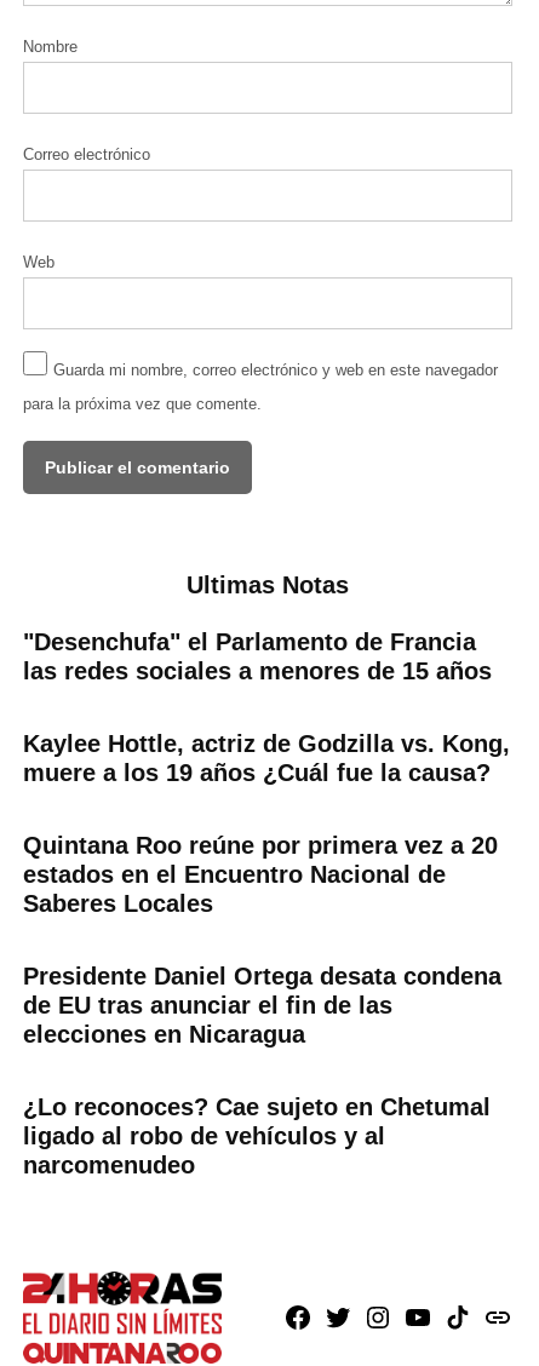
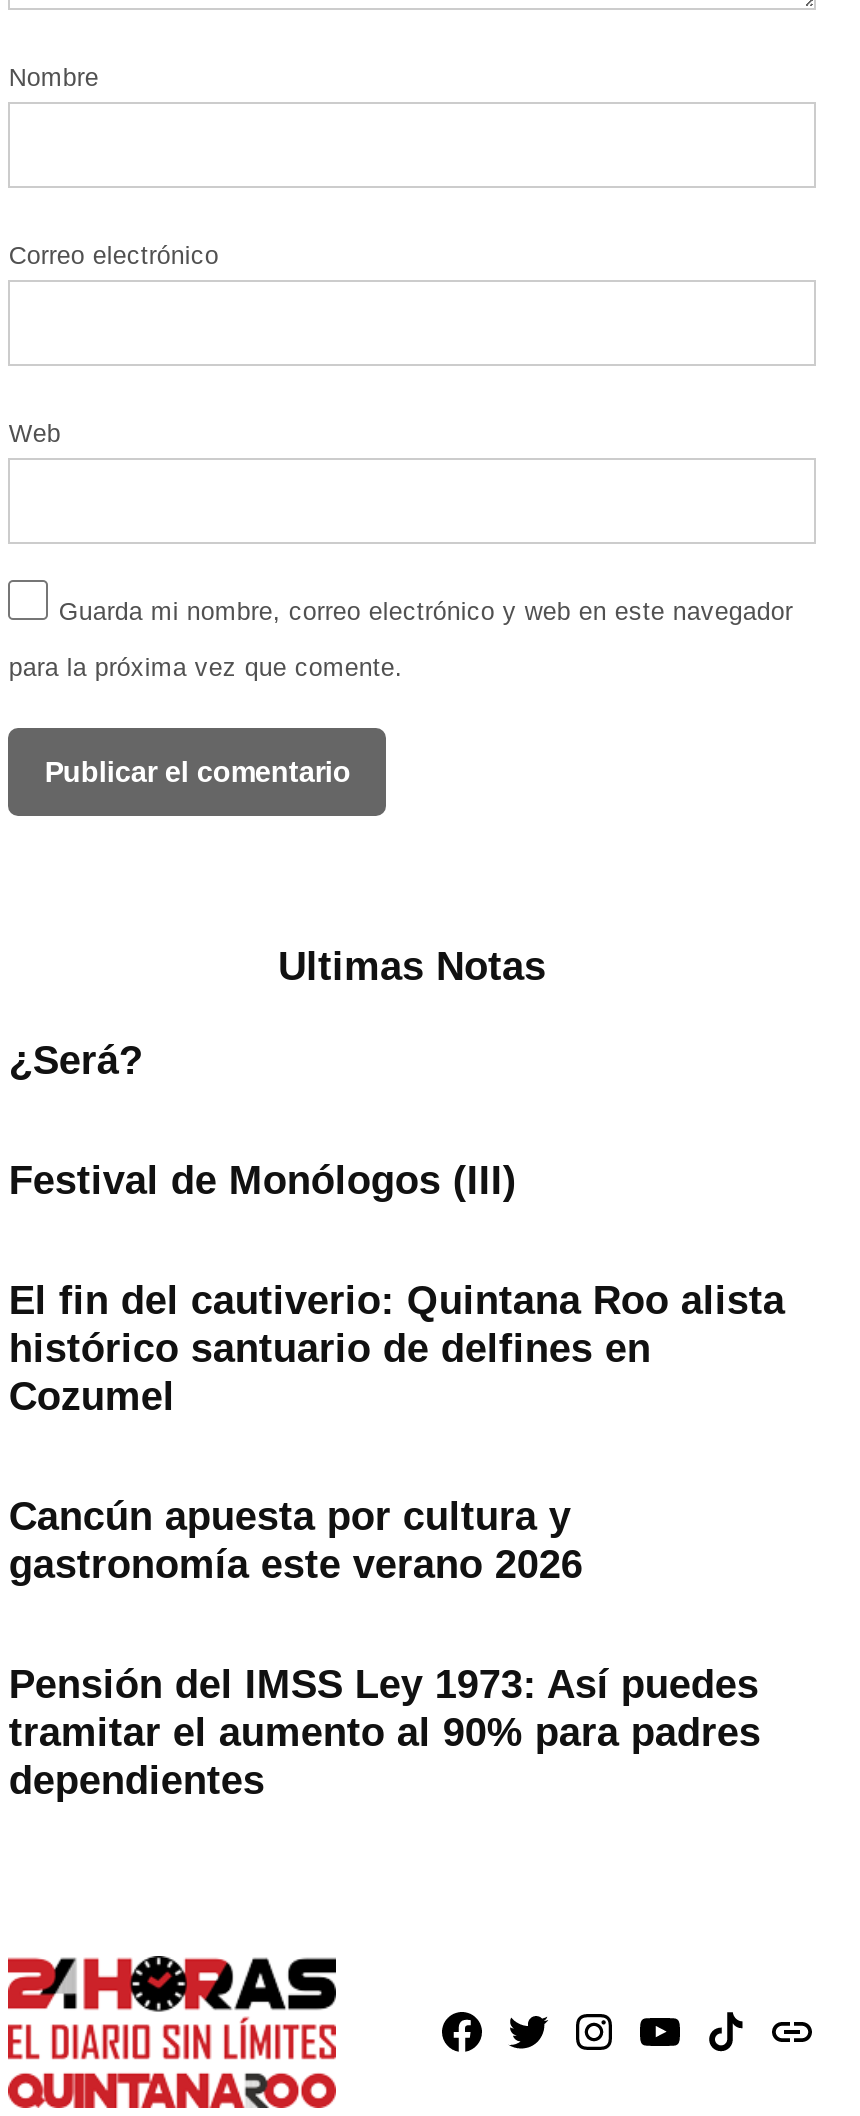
- "Desenchufa" el Parlamento de Francia
- las redes sociales a menores de 15 años
+ ¿Será?

- Kaylee Hottle, actriz de Godzilla vs. Kong,
- muere a los 19 años ¿Cuál fue la causa?
+ Festival de Monólogos (III)

- Quintana Roo reúne por primera vez a 20
- estados en el Encuentro Nacional de
- Saberes Locales
+ El fin del cautiverio: Quintana Roo alista
+ histórico santuario de delfines en
+ Cozumel

- Presidente Daniel Ortega desata condena
- de EU tras anunciar el fin de las
- elecciones en Nicaragua
+ Cancún apuesta por cultura y
+ gastronomía este verano 2026

- ¿Lo reconoces? Cae sujeto en Chetumal
- ligado al robo de vehículos y al
- narcomenudeo
+ Pensión del IMSS Ley 1973: Así puedes
+ tramitar el aumento al 90% para padres
+ dependientes
